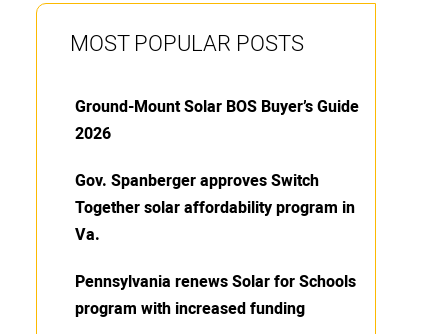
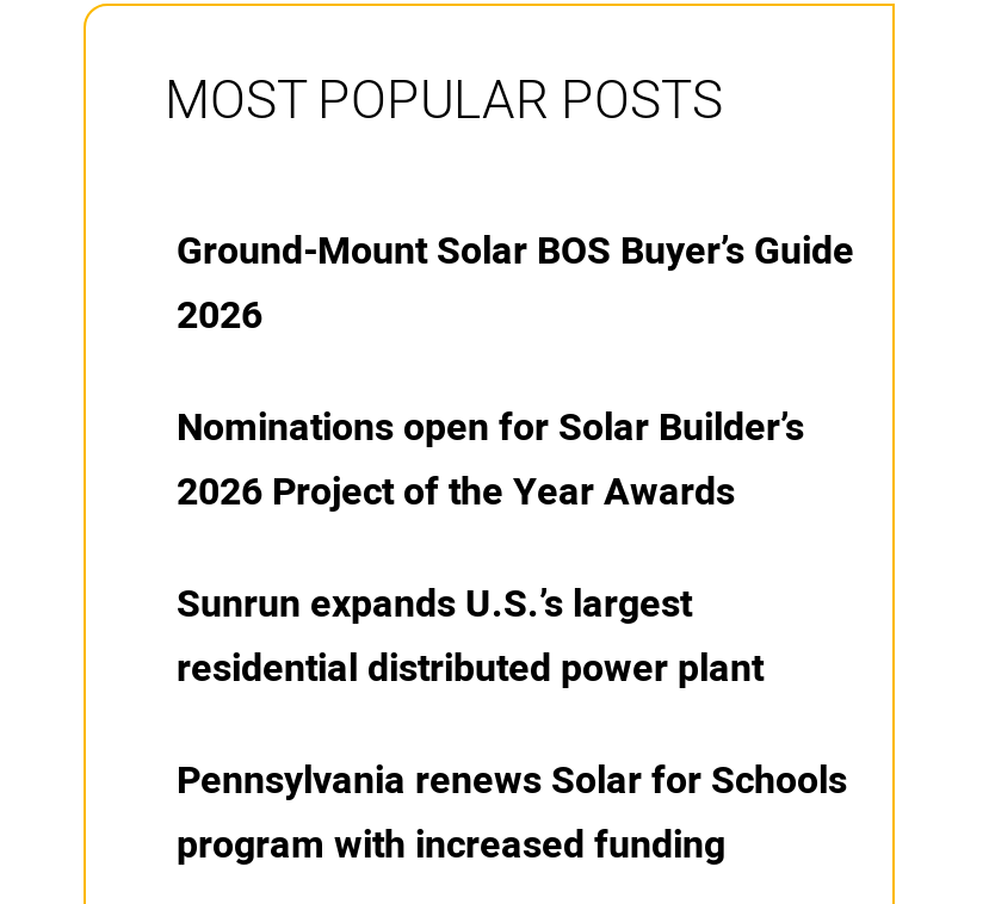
- Gov. Spanberger approves Switch
- Together solar affordability program in
- Va.
+ Nominations open for Solar Builder’s
+ 2026 Project of the Year Awards
+ Sunrun expands U.S.’s largest
+ residential distributed power plant
